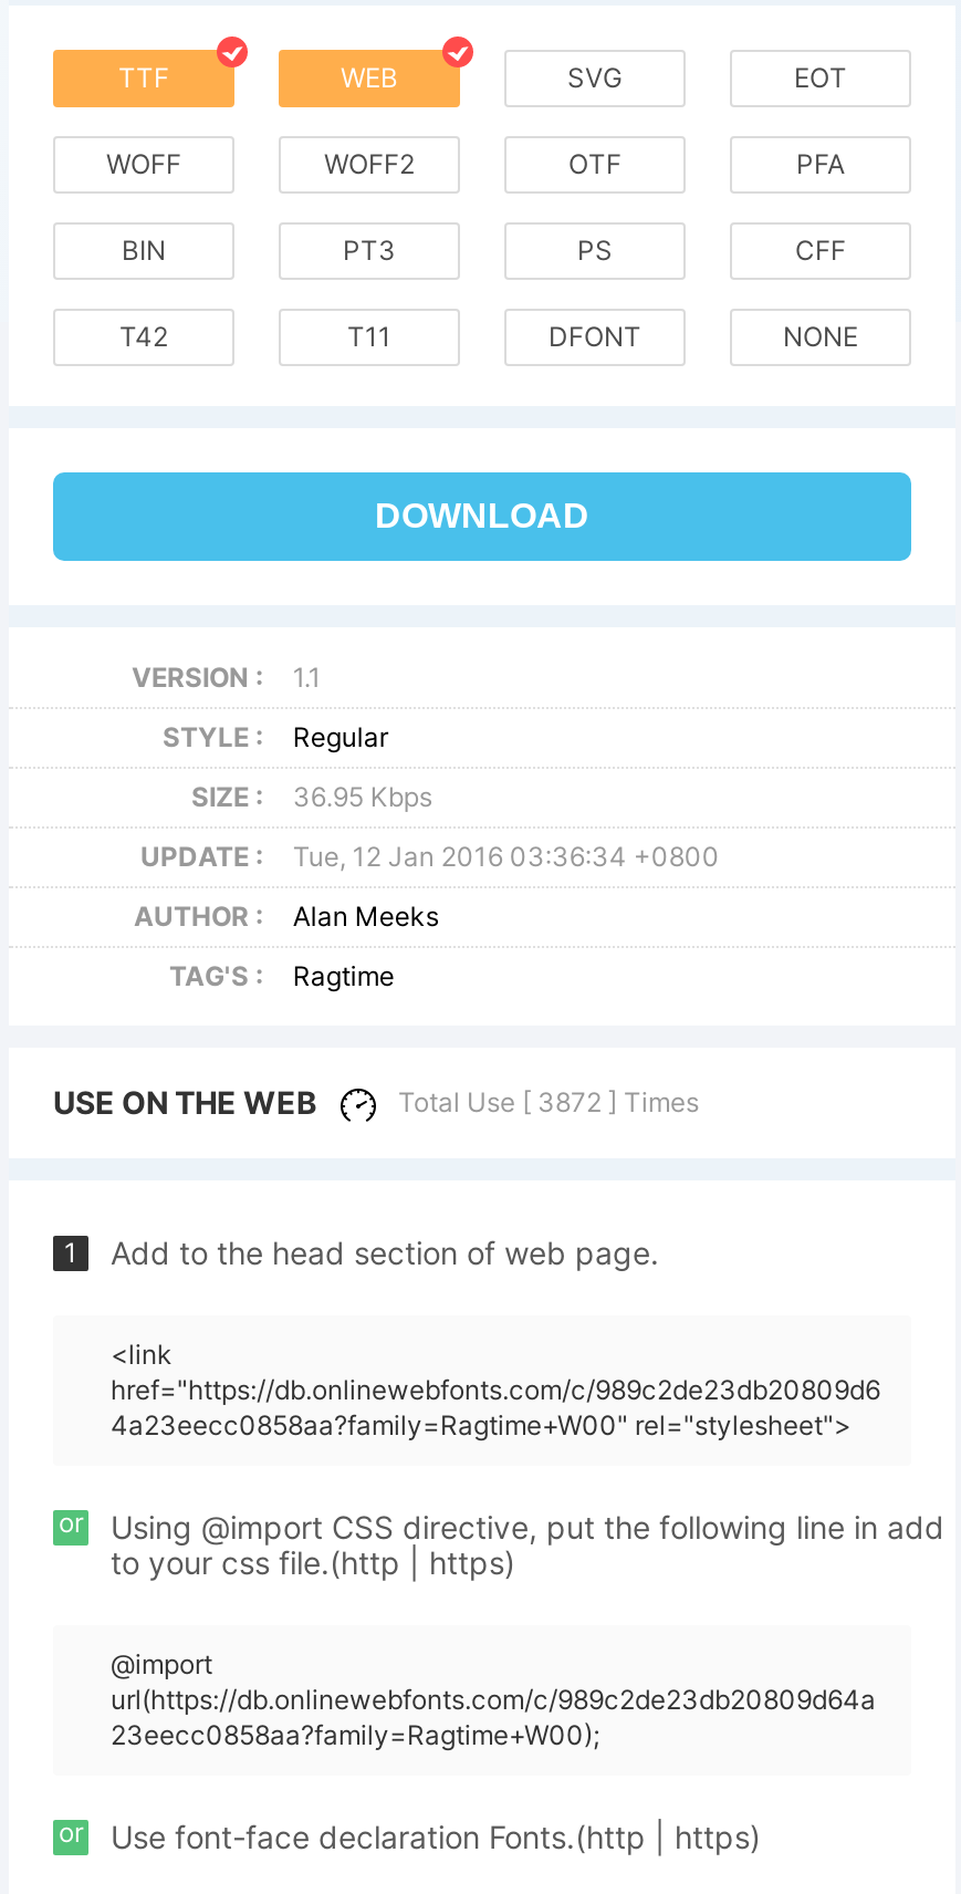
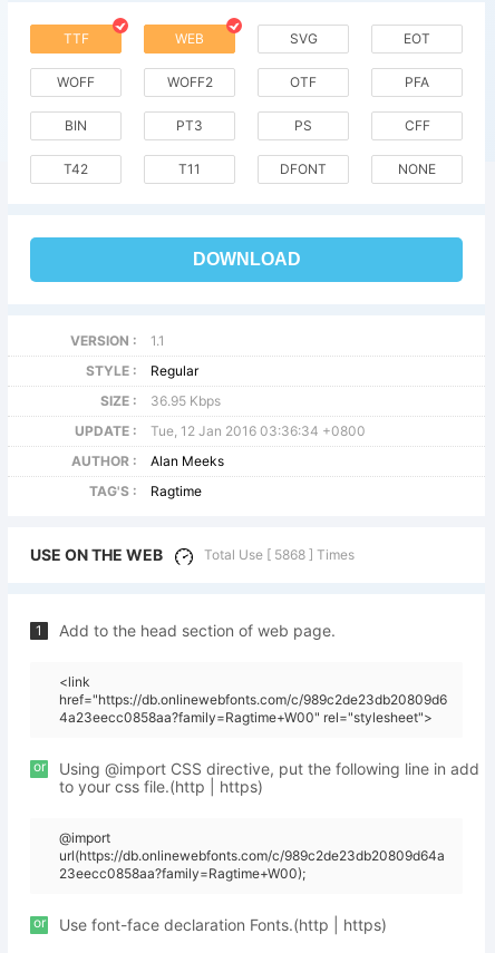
- Total Use [ 3872 ] Times
+ Total Use [ 5868 ] Times
